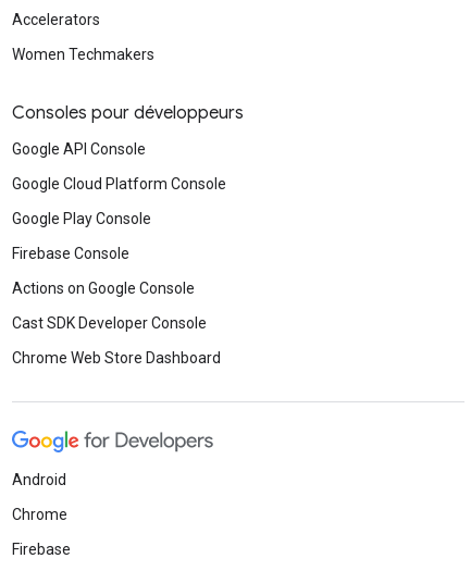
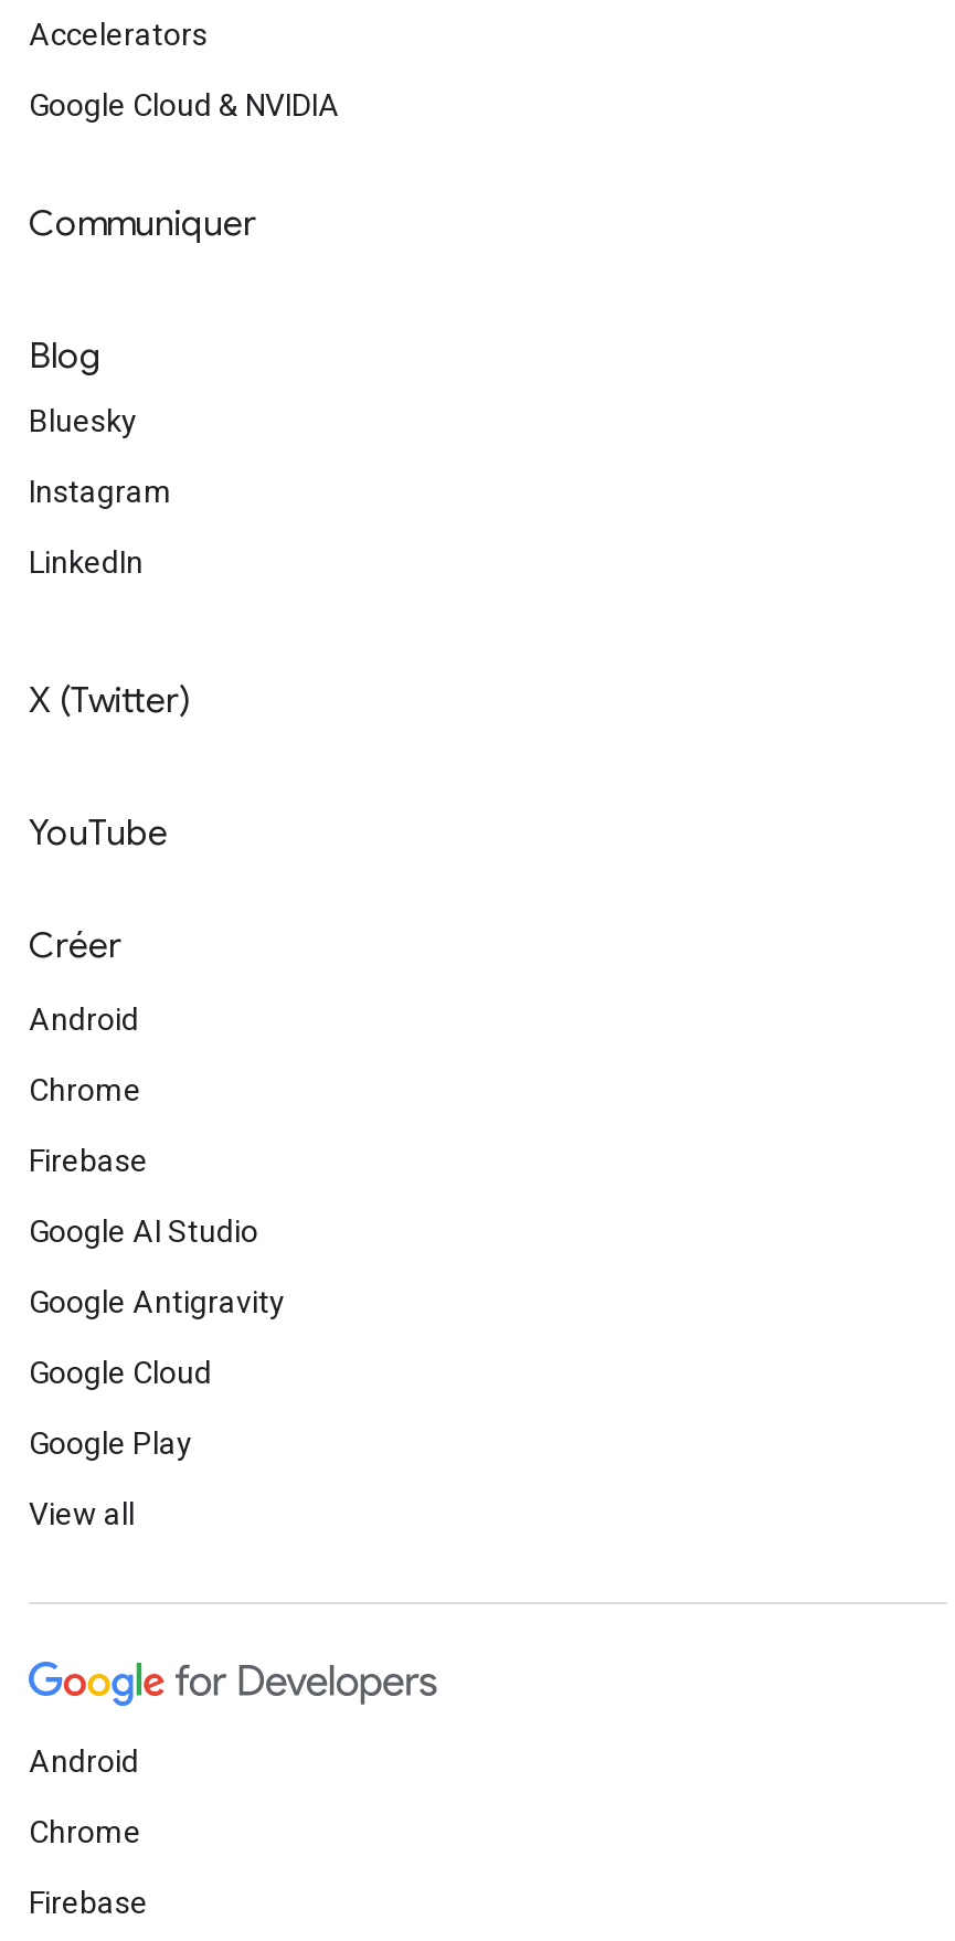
- Women Techmakers
- Consoles pour développeurs
- Google API Console
- Google Cloud Platform Console
- Google Play Console
- Firebase Console
- Actions on Google Console
- Cast SDK Developer Console
- Chrome Web Store Dashboard
+ Google Cloud & NVIDIA
+ Communiquer
+ Blog
+ Bluesky
+ Instagram
+ LinkedIn
+ X (Twitter)
+ YouTube
+ Créer
+ Android
+ Chrome
+ Firebase
+ Google AI Studio
+ Google Antigravity
+ Google Cloud
+ Google Play
+ View all
